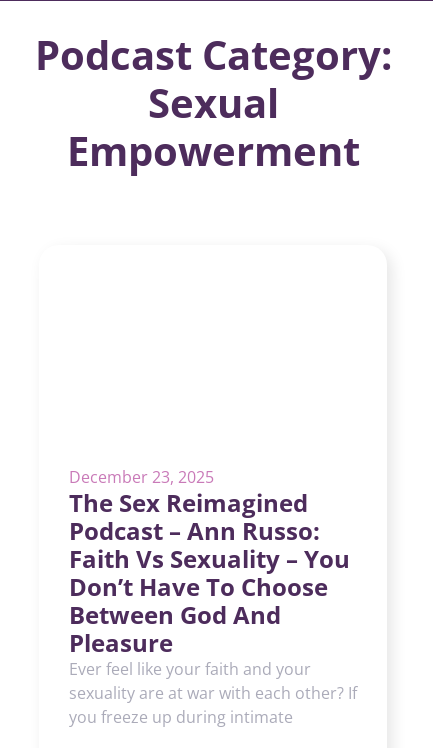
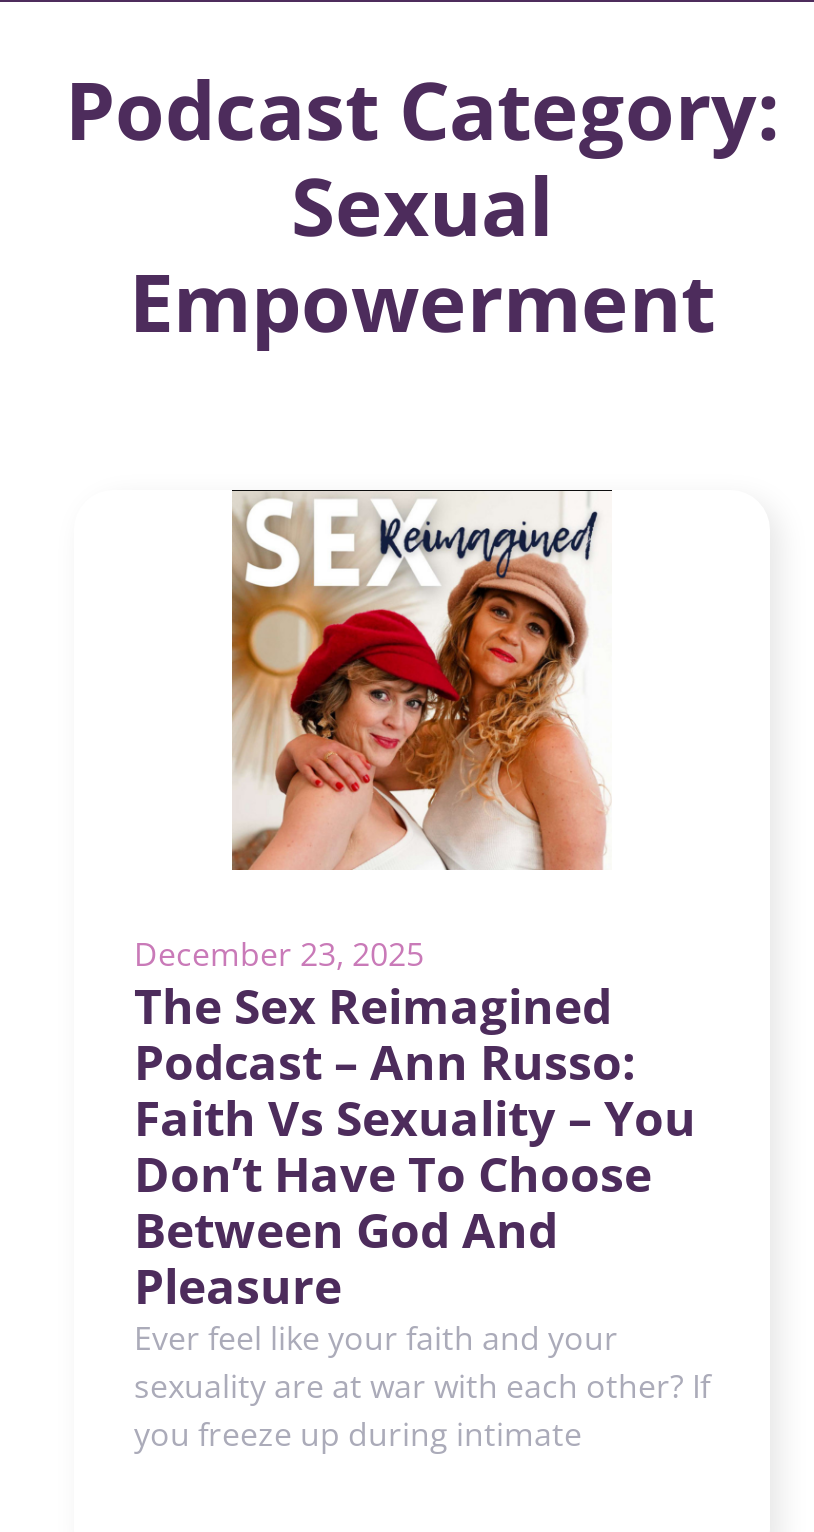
+ [image]
